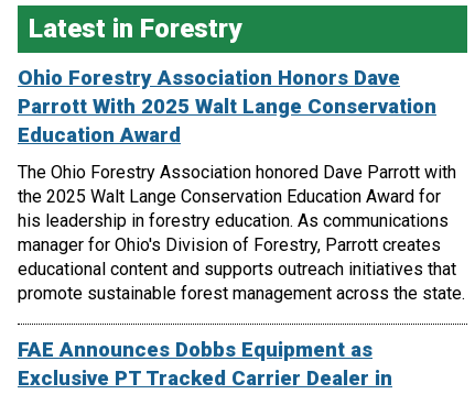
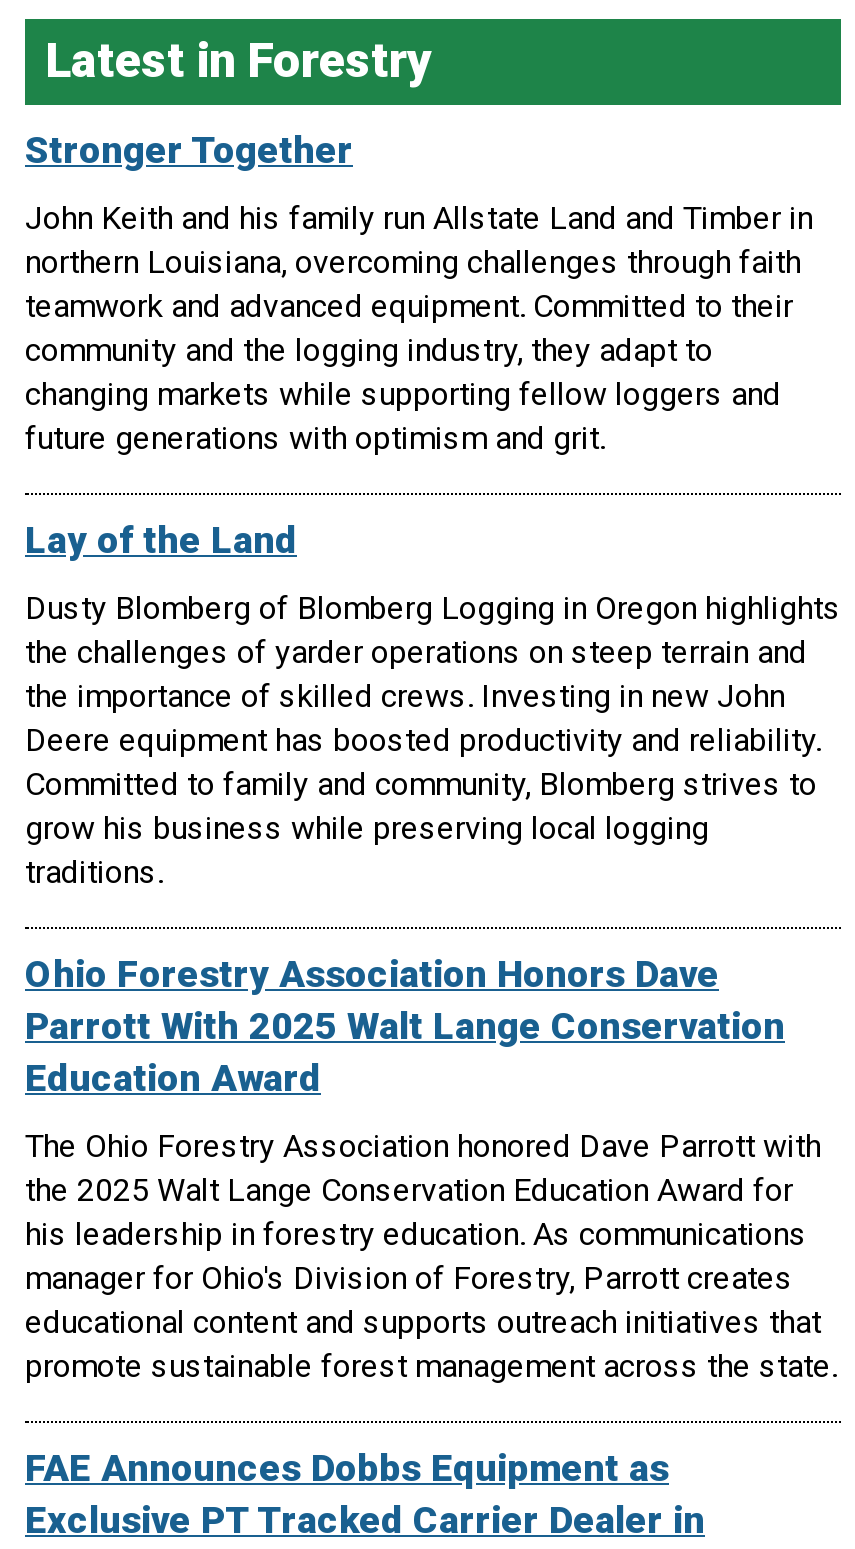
+ Stronger Together
+ John Keith and his family run Allstate Land and Timber in
+ northern Louisiana, overcoming challenges through faith
+ teamwork and advanced equipment. Committed to their
+ community and the logging industry, they adapt to
+ changing markets while supporting fellow loggers and
+ future generations with optimism and grit.
+ Lay of the Land
+ Dusty Blomberg of Blomberg Logging in Oregon highlights
+ the challenges of yarder operations on steep terrain and
+ the importance of skilled crews. Investing in new John
+ Deere equipment has boosted productivity and reliability.
+ Committed to family and community, Blomberg strives to
+ grow his business while preserving local logging
+ traditions.
